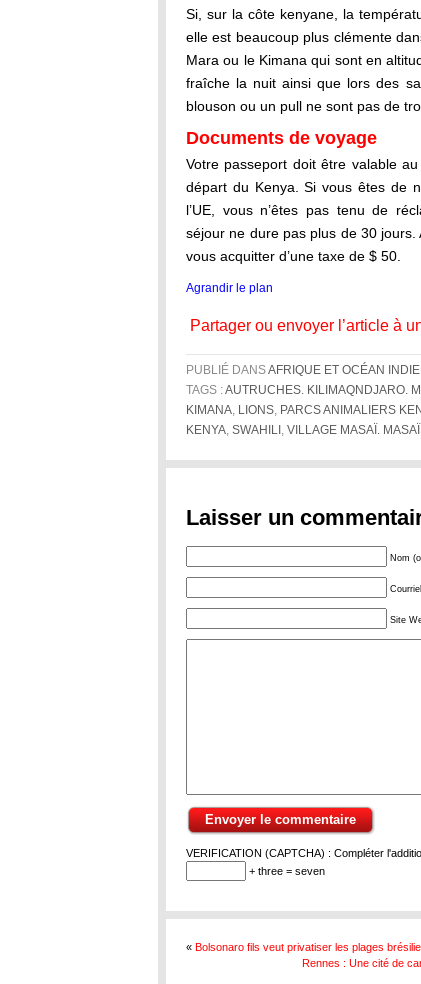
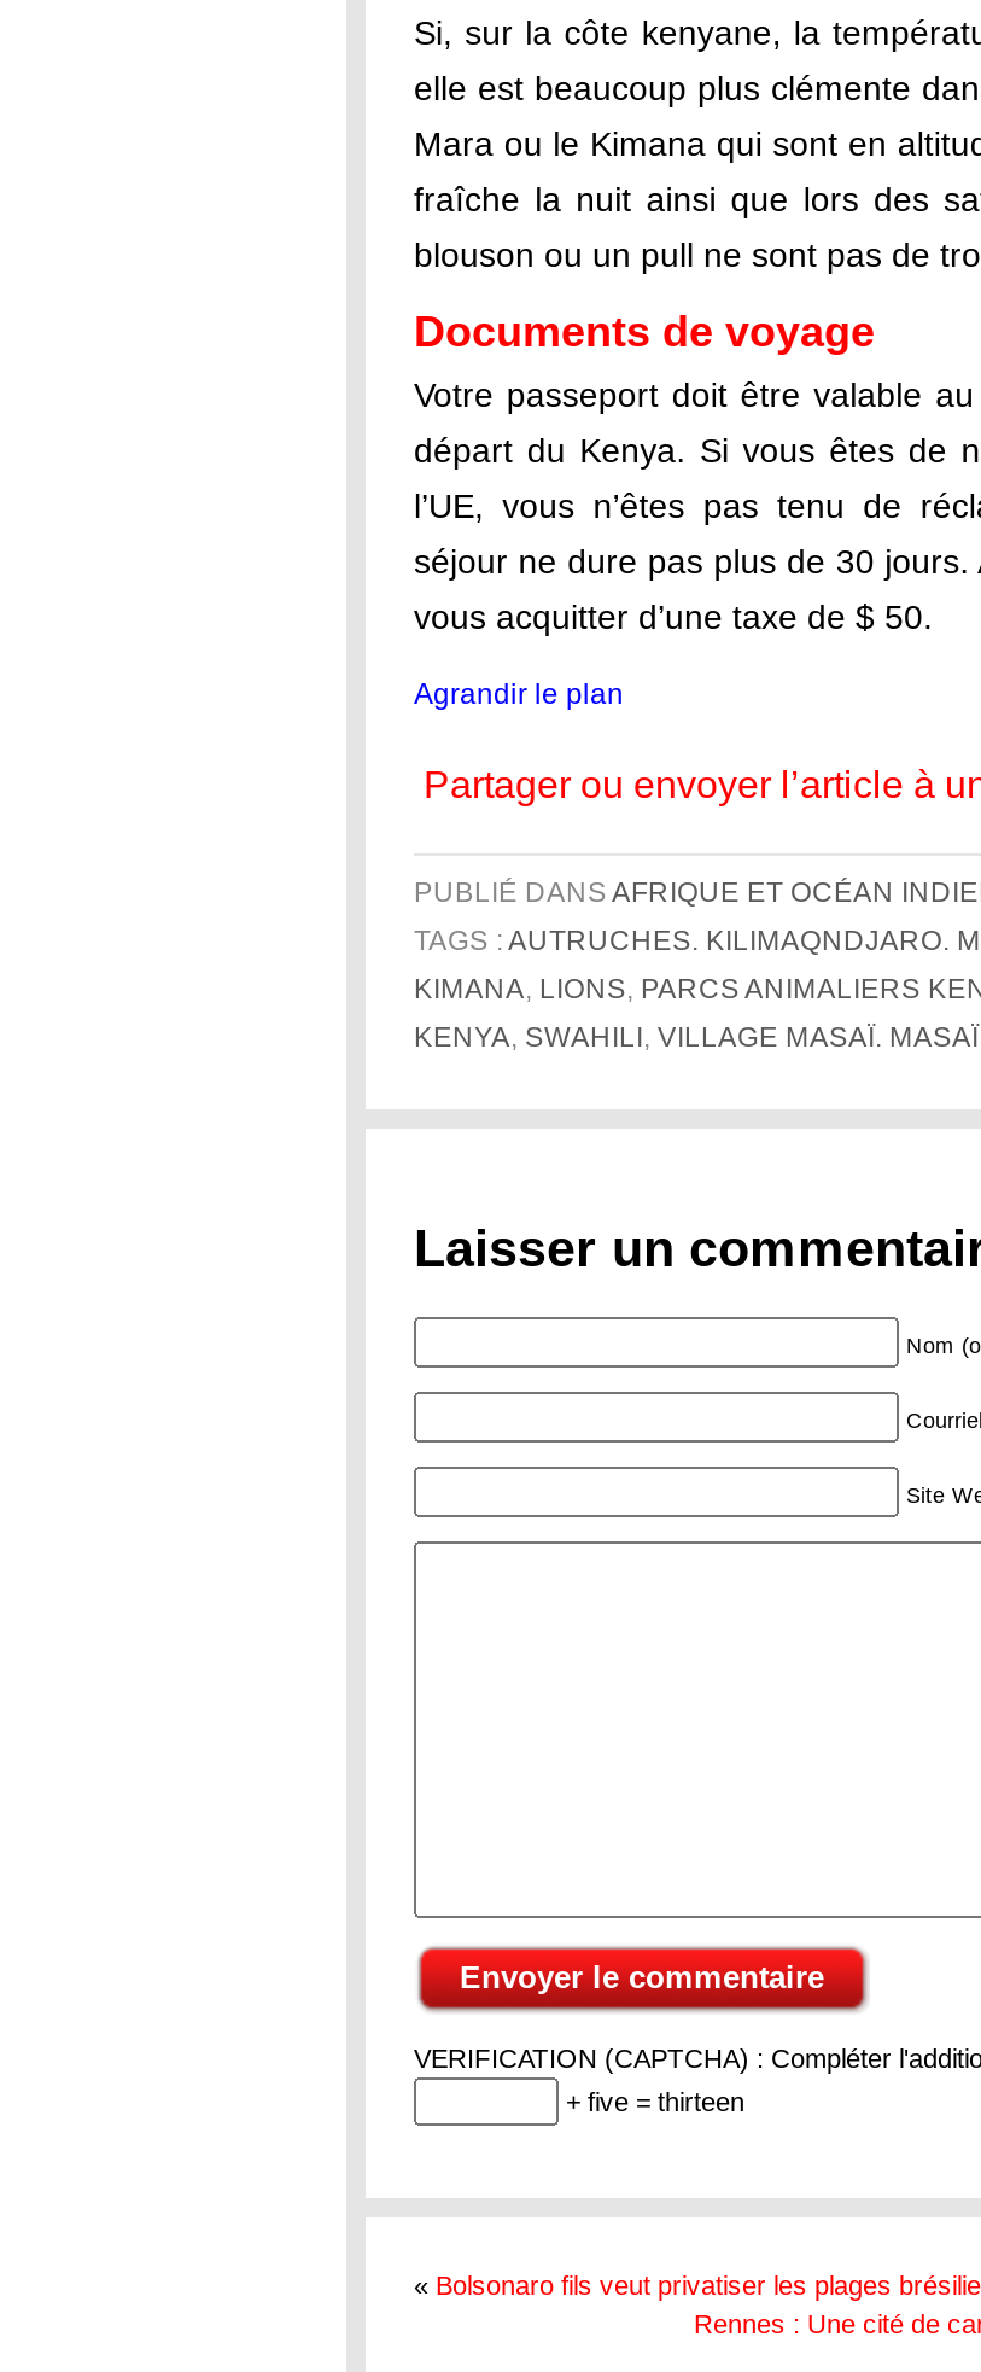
- + three = seven
+ + five = thirteen
